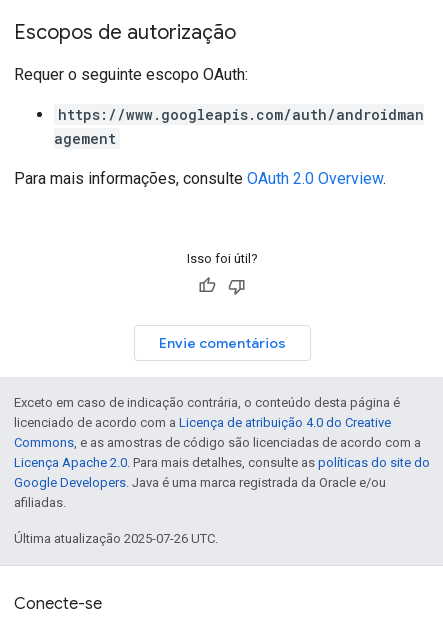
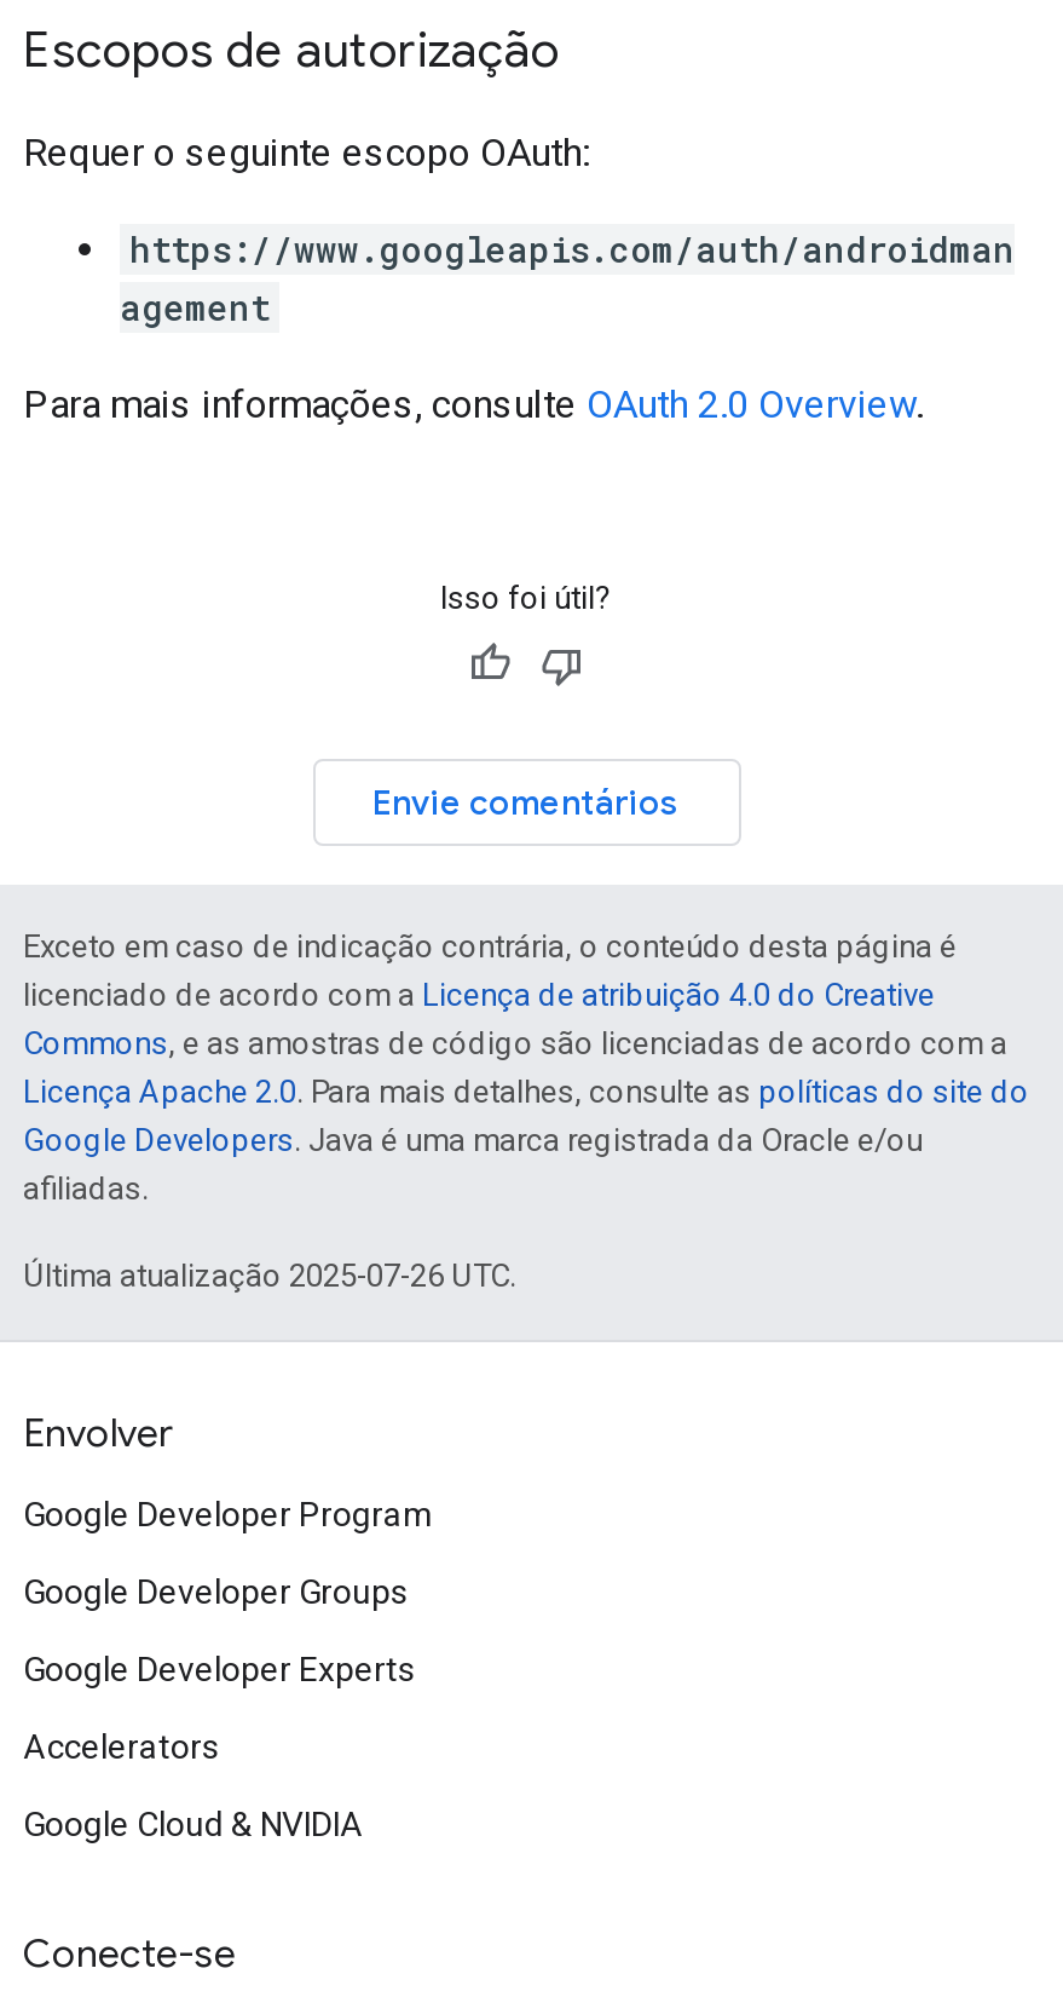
+ Envolver
+ Google Developer Program
+ Google Developer Groups
+ Google Developer Experts
+ Accelerators
+ Google Cloud & NVIDIA
